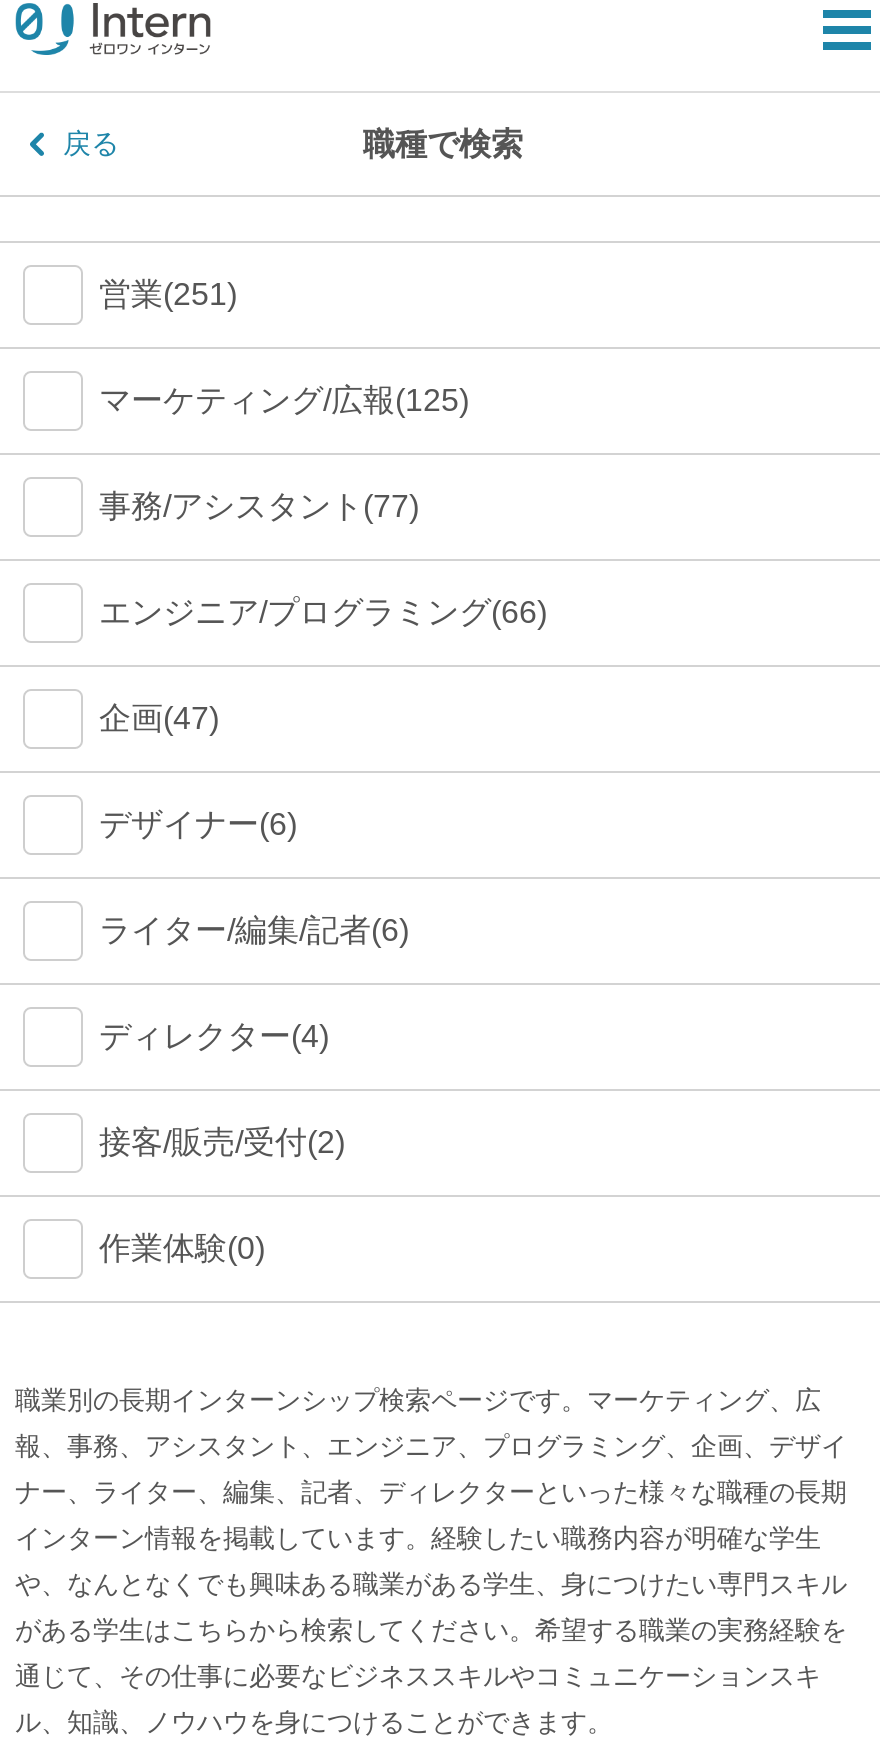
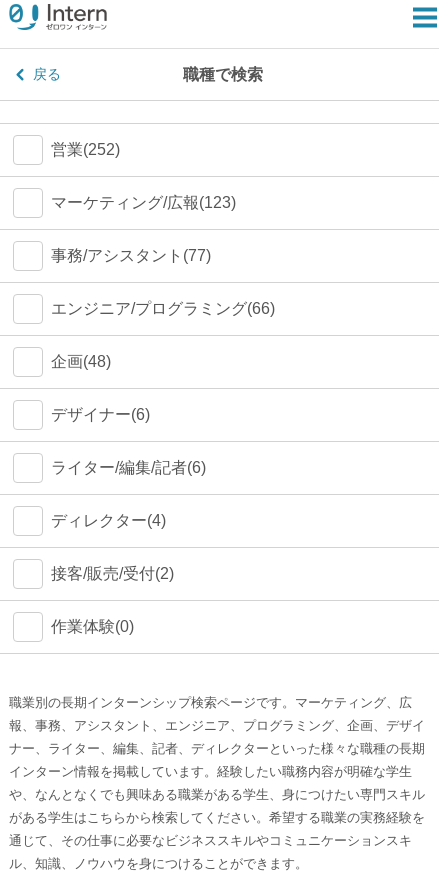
- 営業(251)
+ 営業(252)

- マーケティング/広報(125)
+ マーケティング/広報(123)

- 企画(47)
+ 企画(48)
